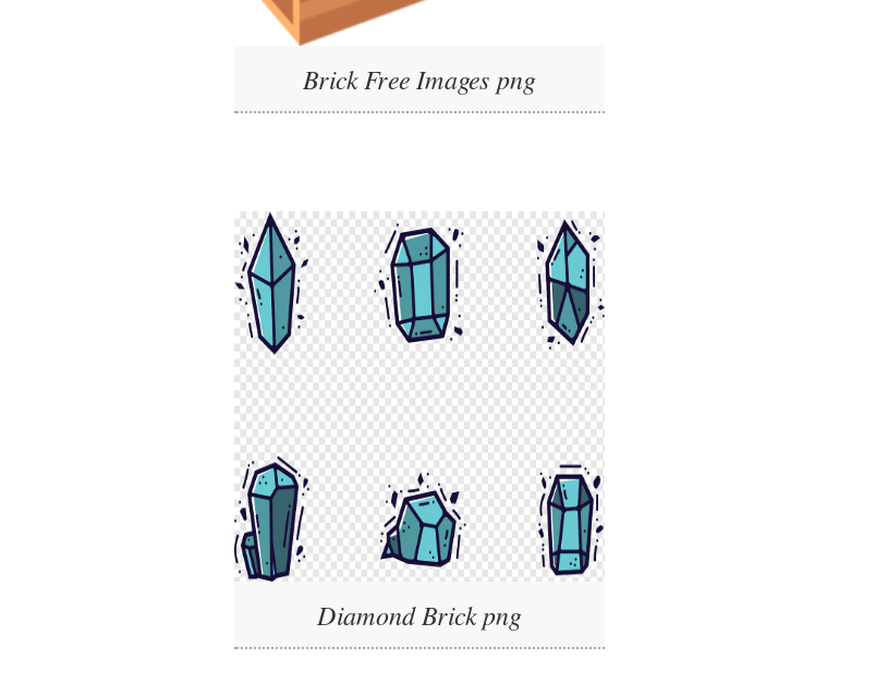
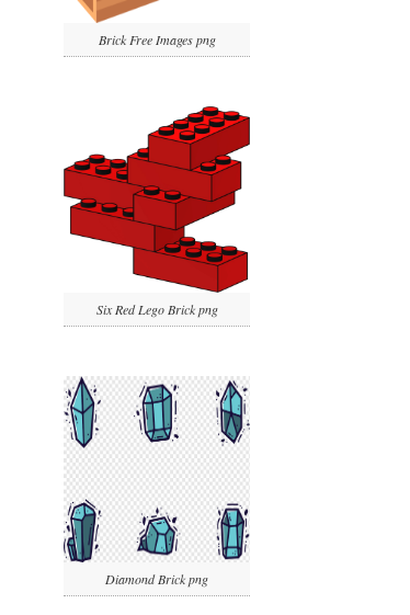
+ [image]
+ Six Red Lego Brick png
